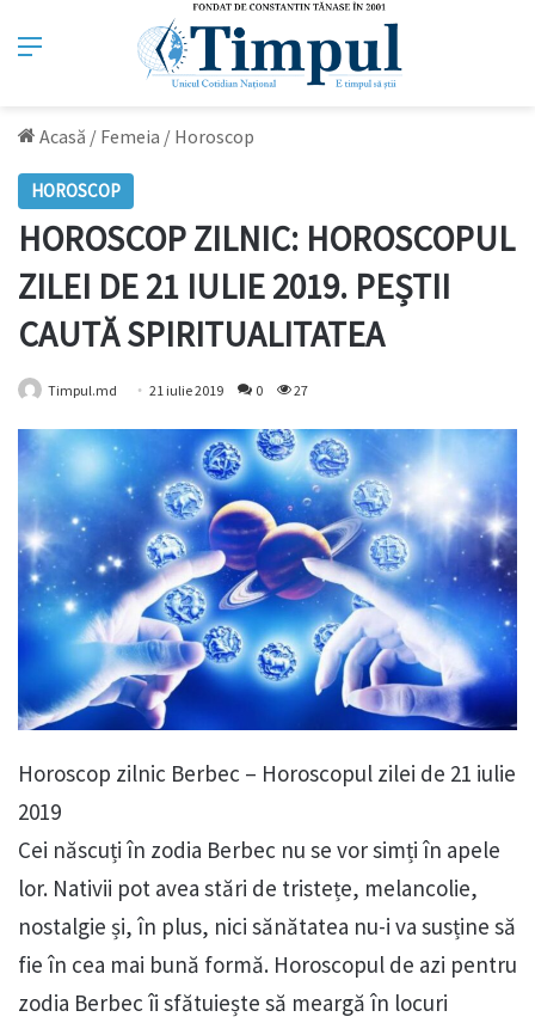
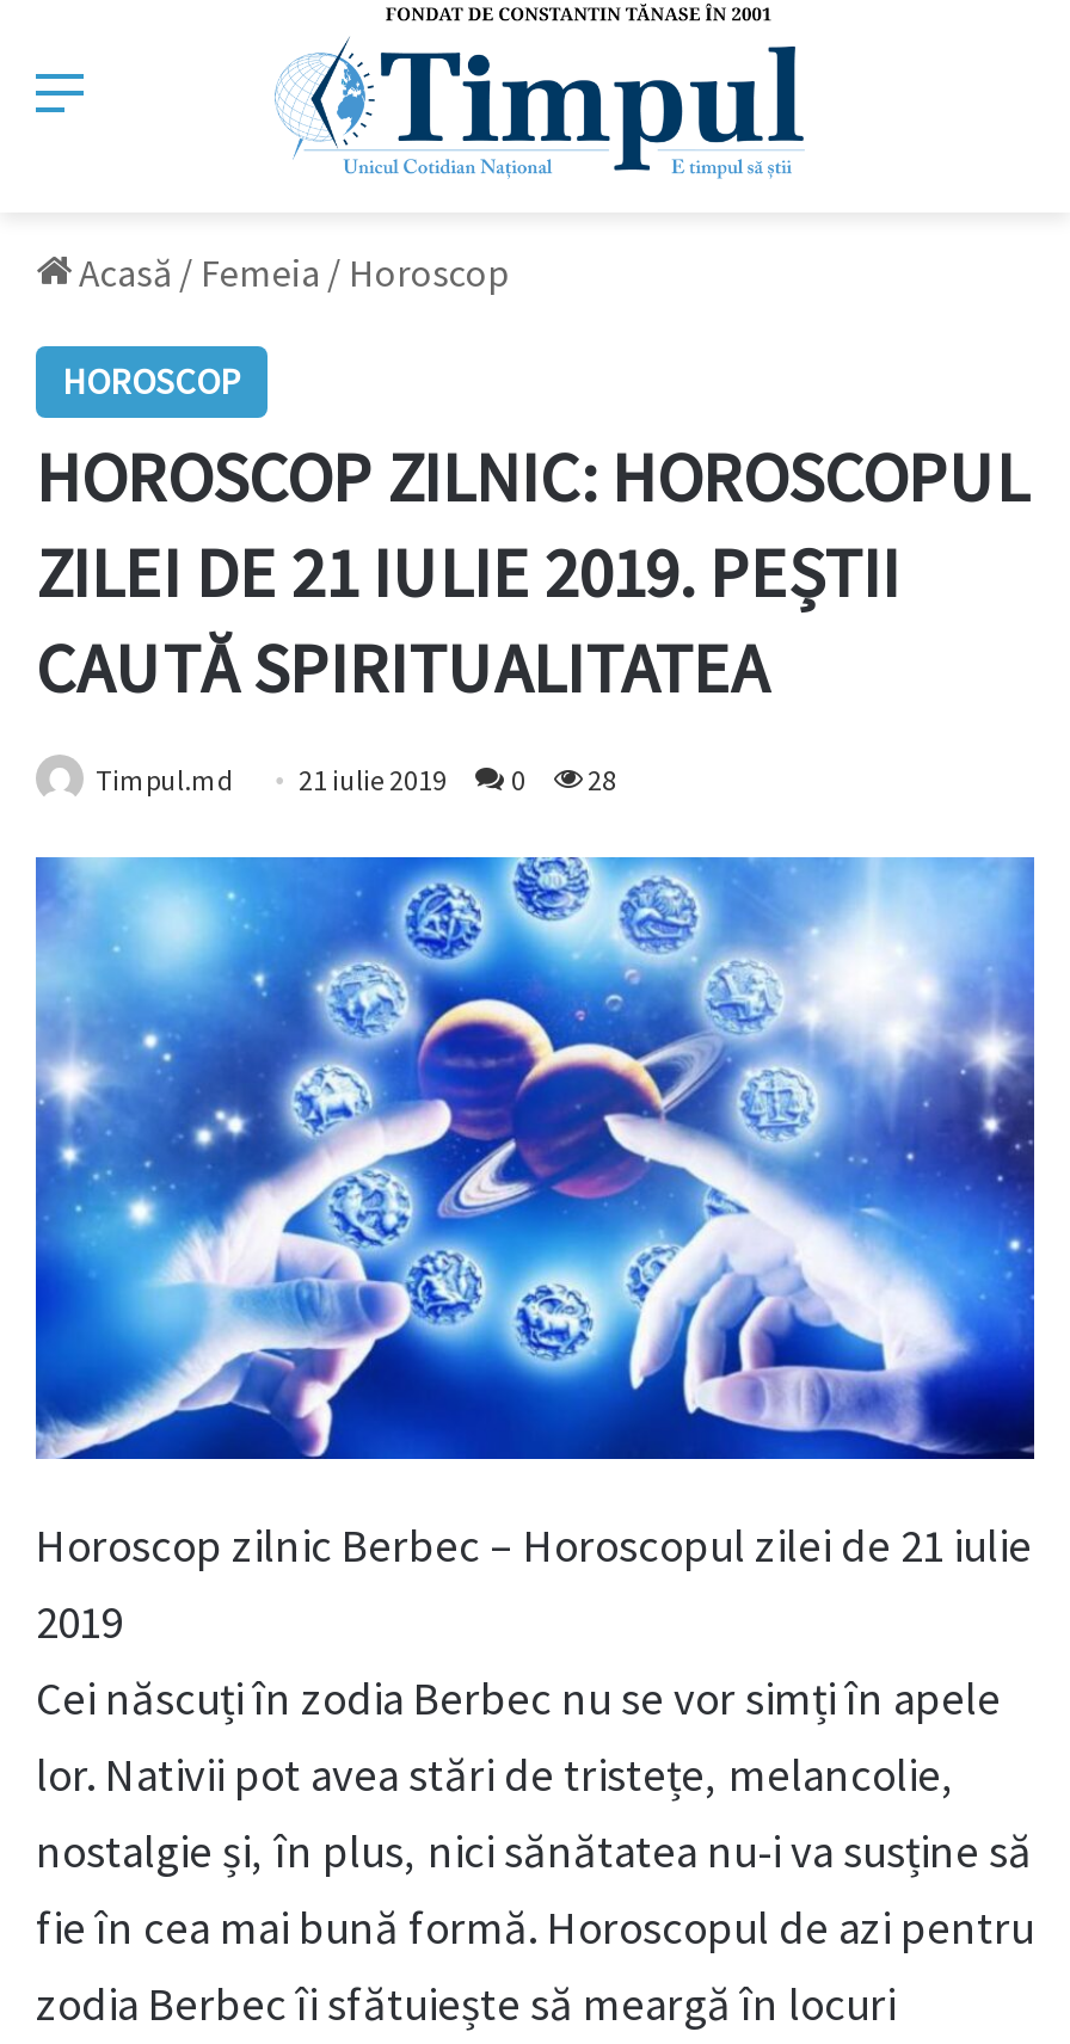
- Timpul.md 21 iulie 2019 0 27
+ Timpul.md 21 iulie 2019 0 28
